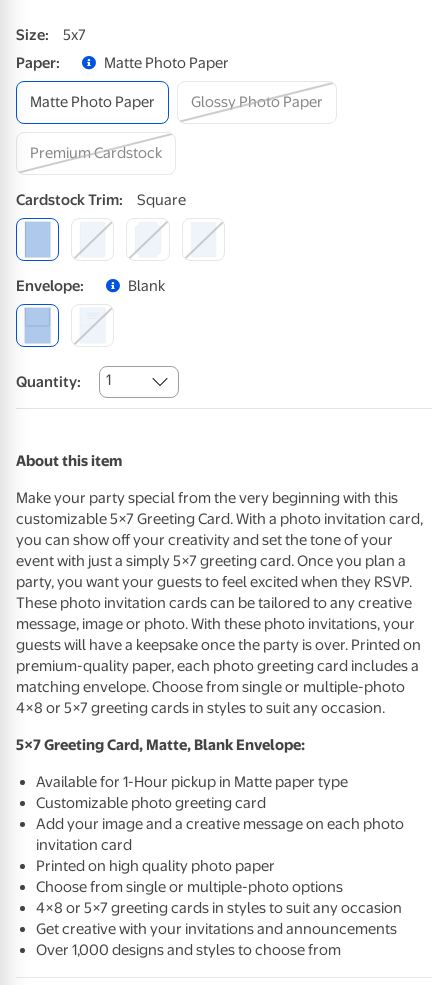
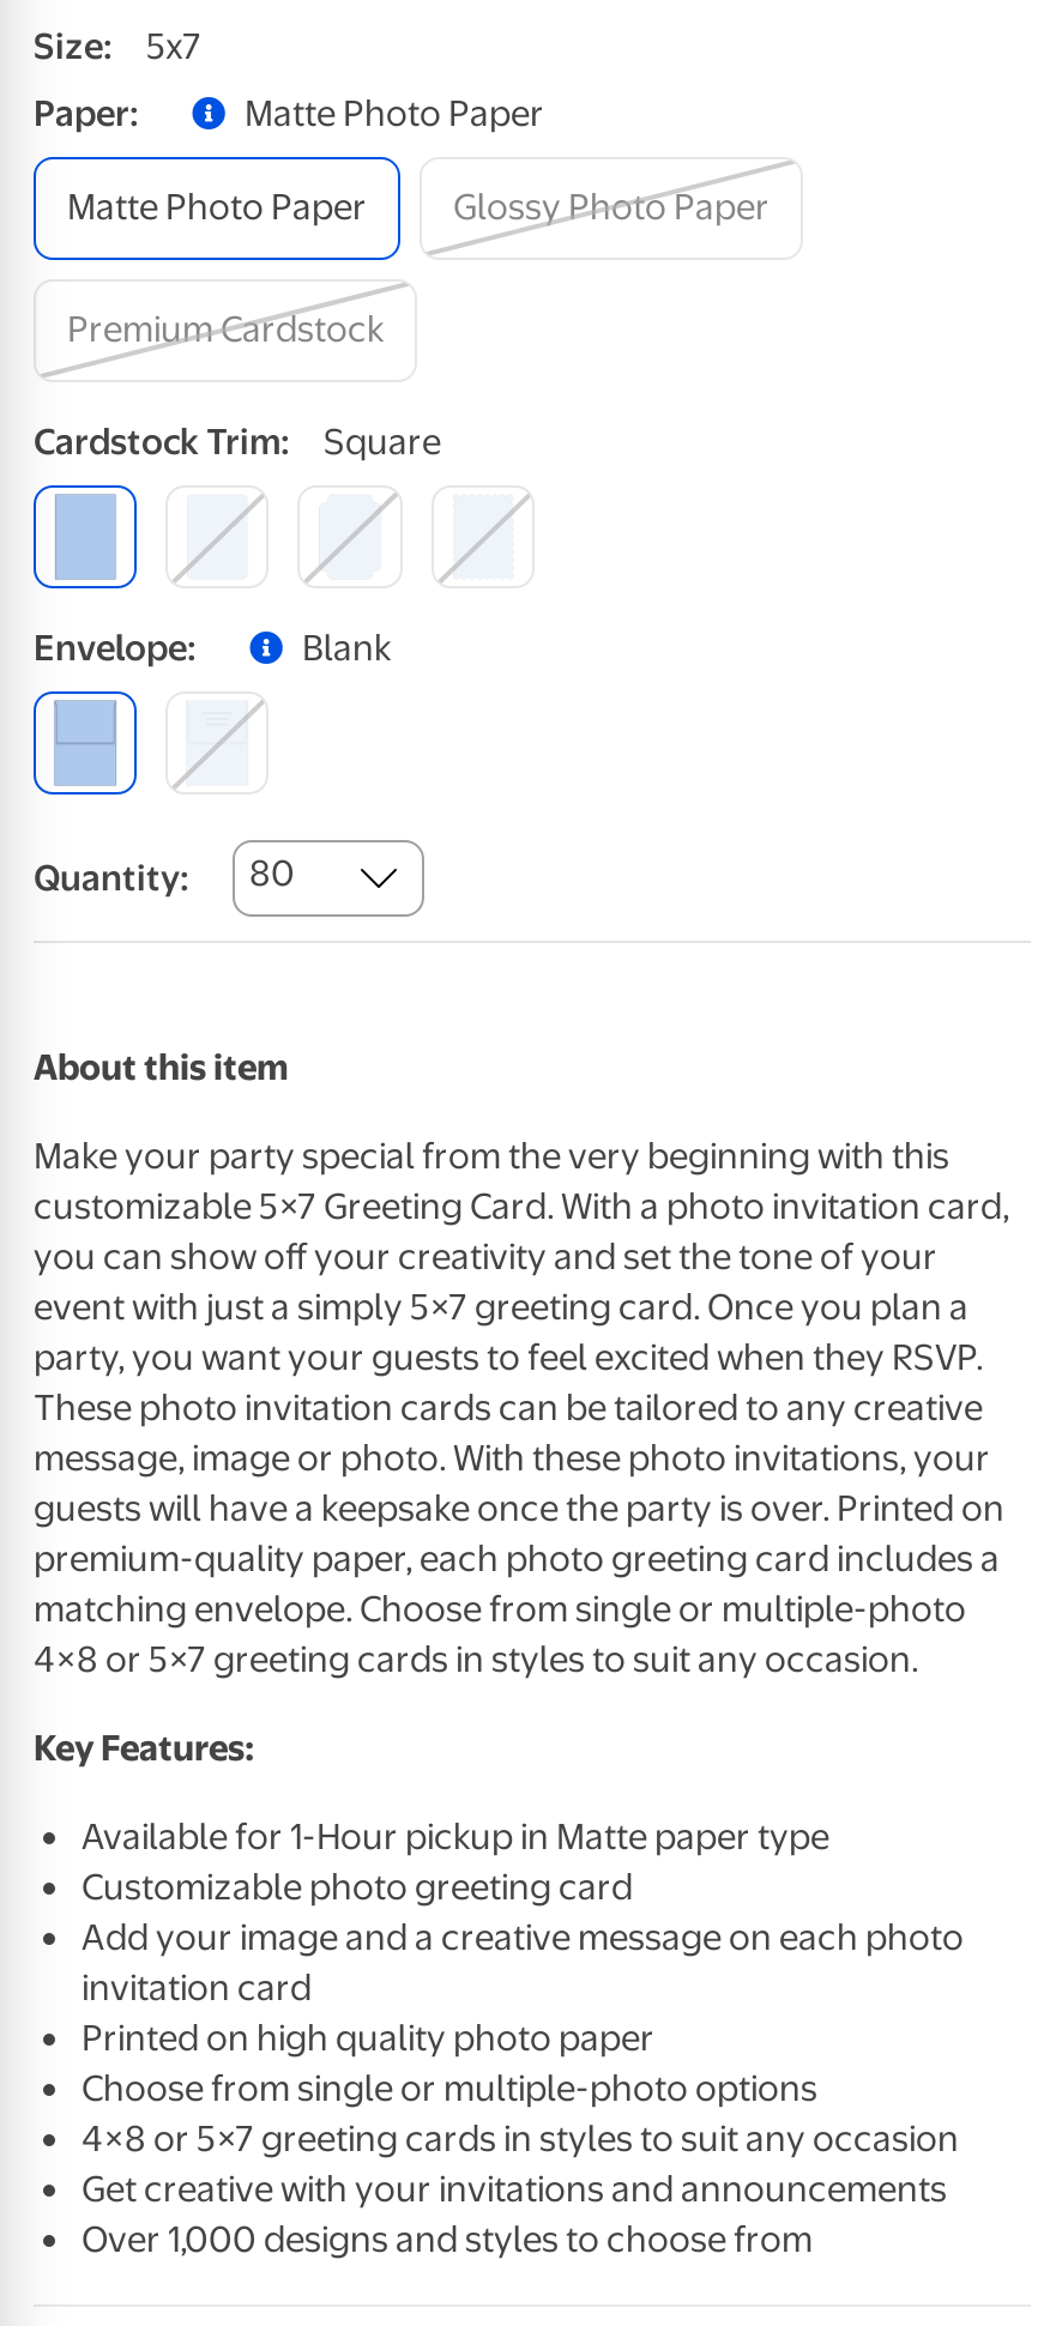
- Quantity: 1
+ Quantity: 80

- 5×7 Greeting Card, Matte, Blank Envelope:
+ Key Features:
